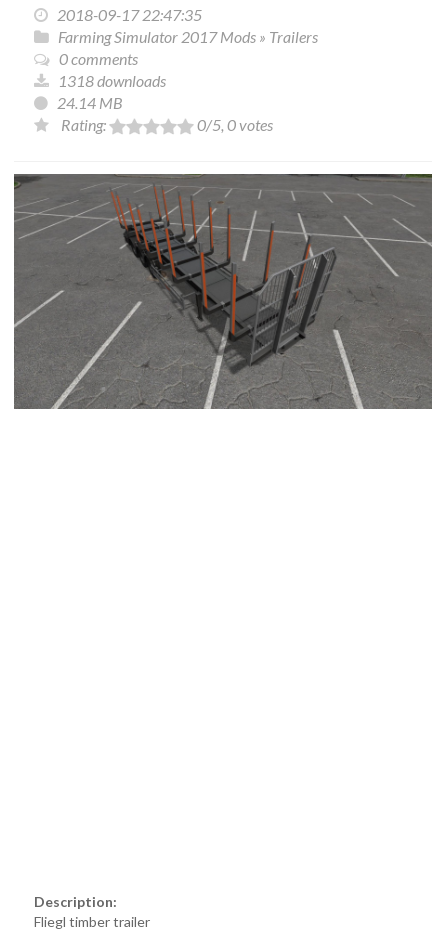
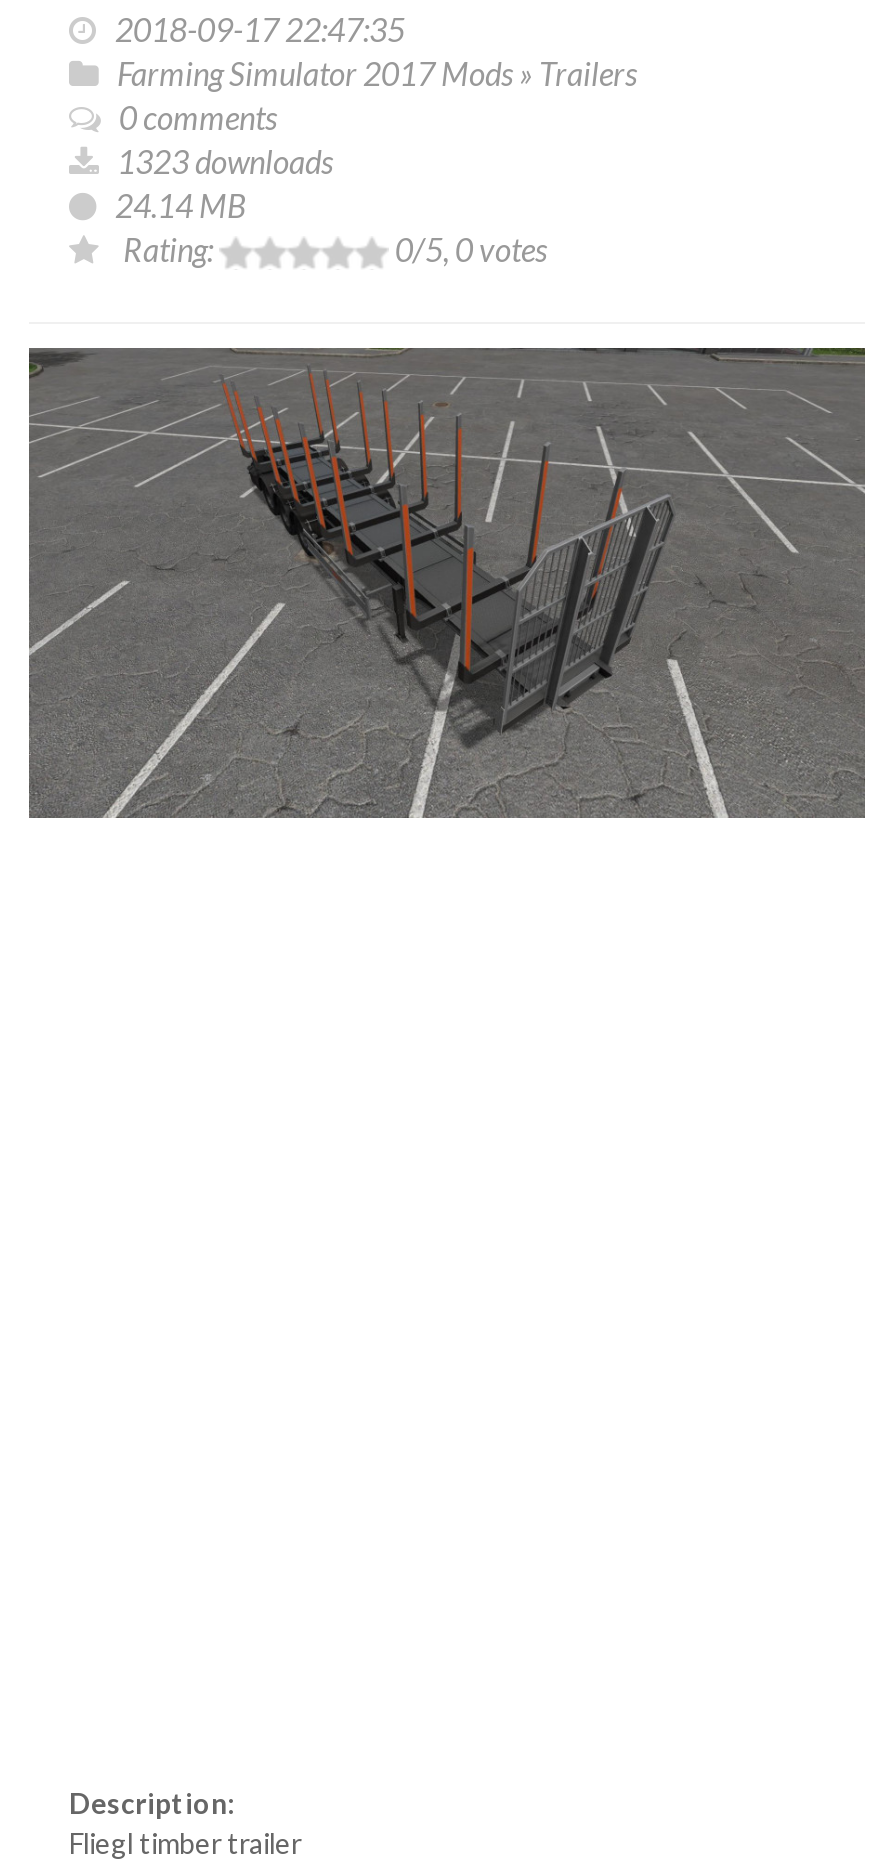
- 1318 downloads
+ 1323 downloads
